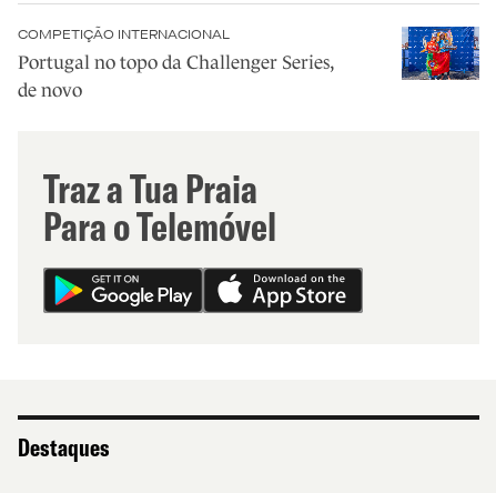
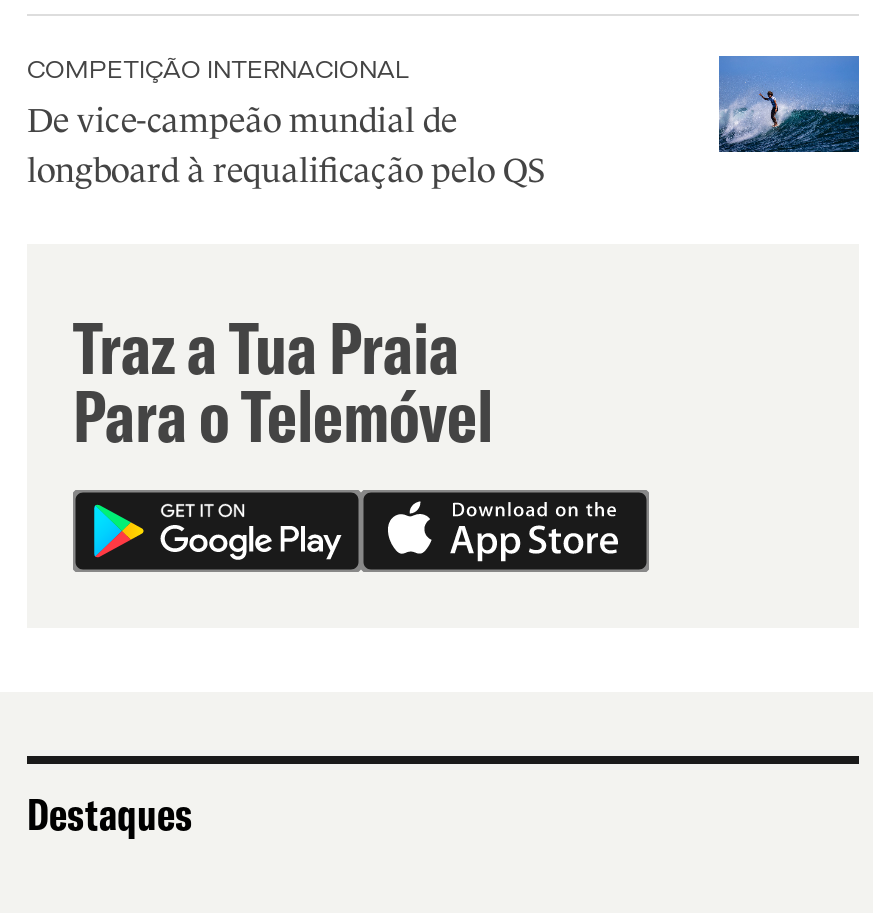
- [image]
+ [image]

- Portugal no topo da Challenger Series,
- de novo
+ De vice-campeão mundial de
+ longboard à requalificação pelo QS
